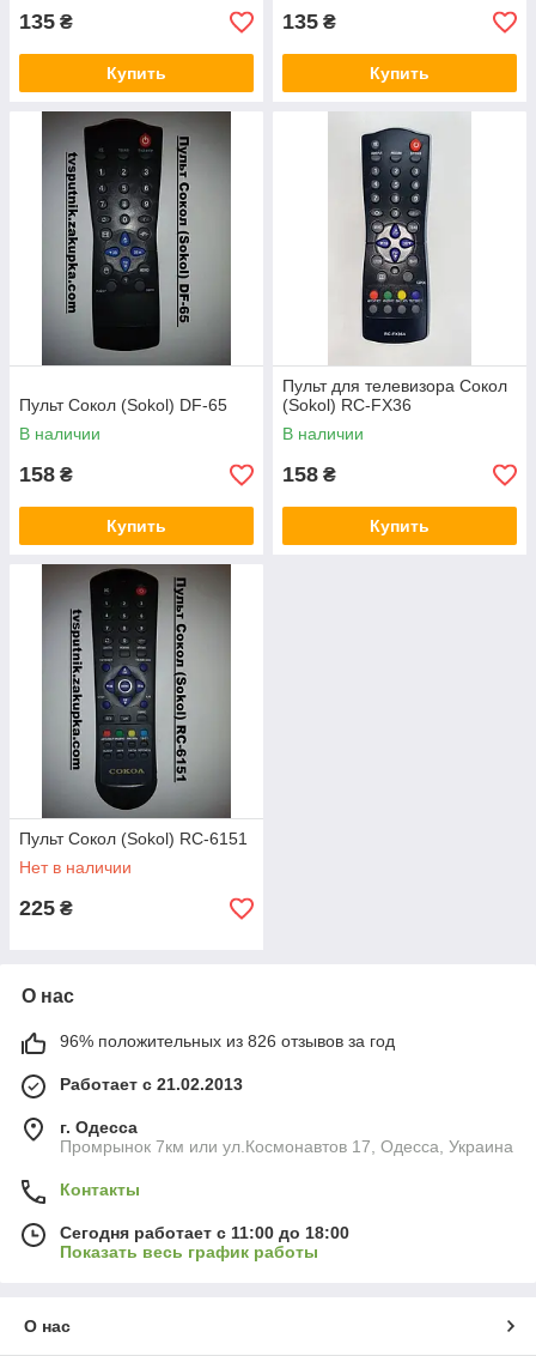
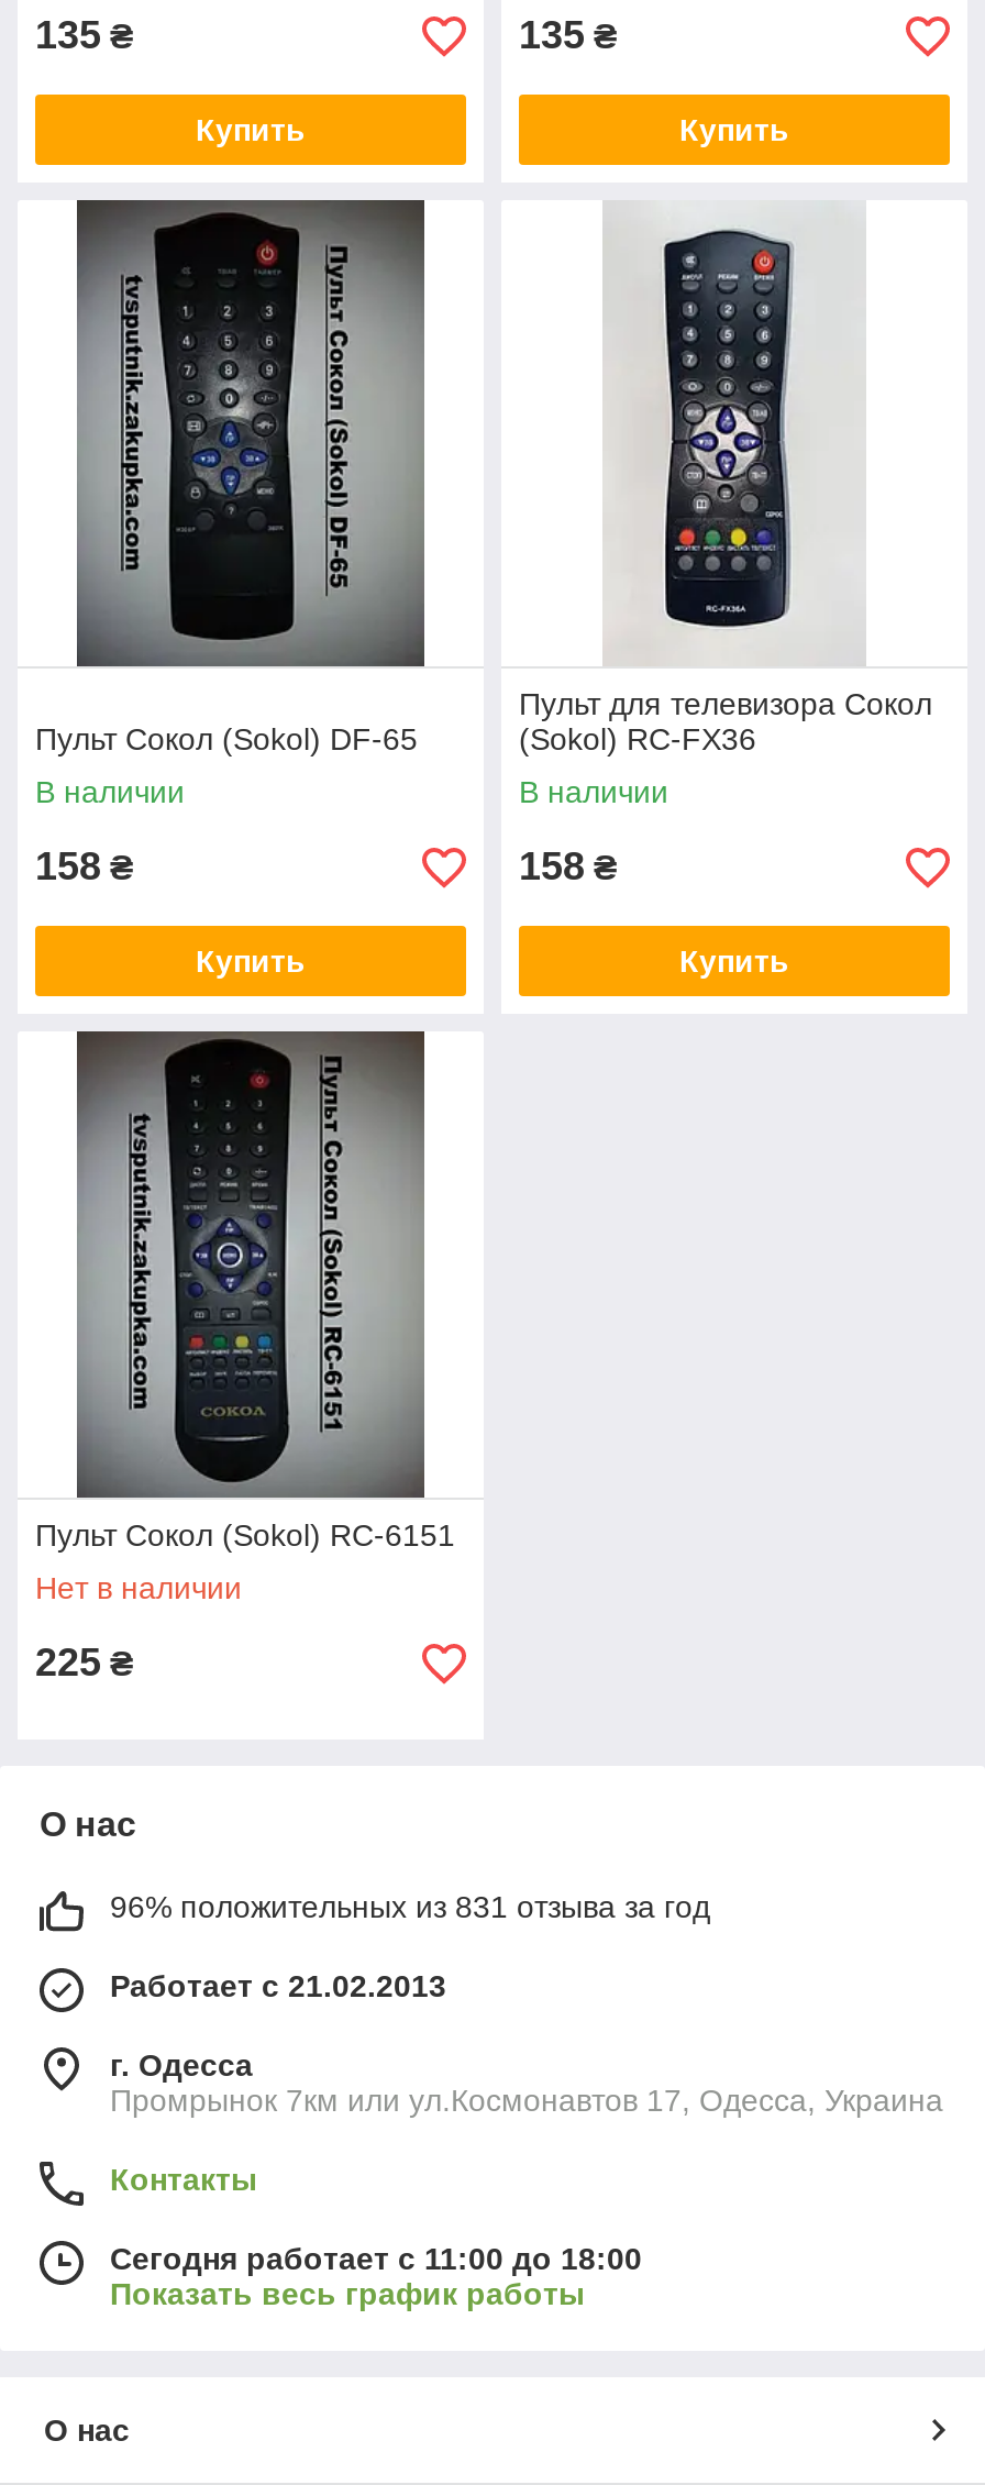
- 96% положительных из 826 отзывов за год
+ 96% положительных из 831 отзыва за год
